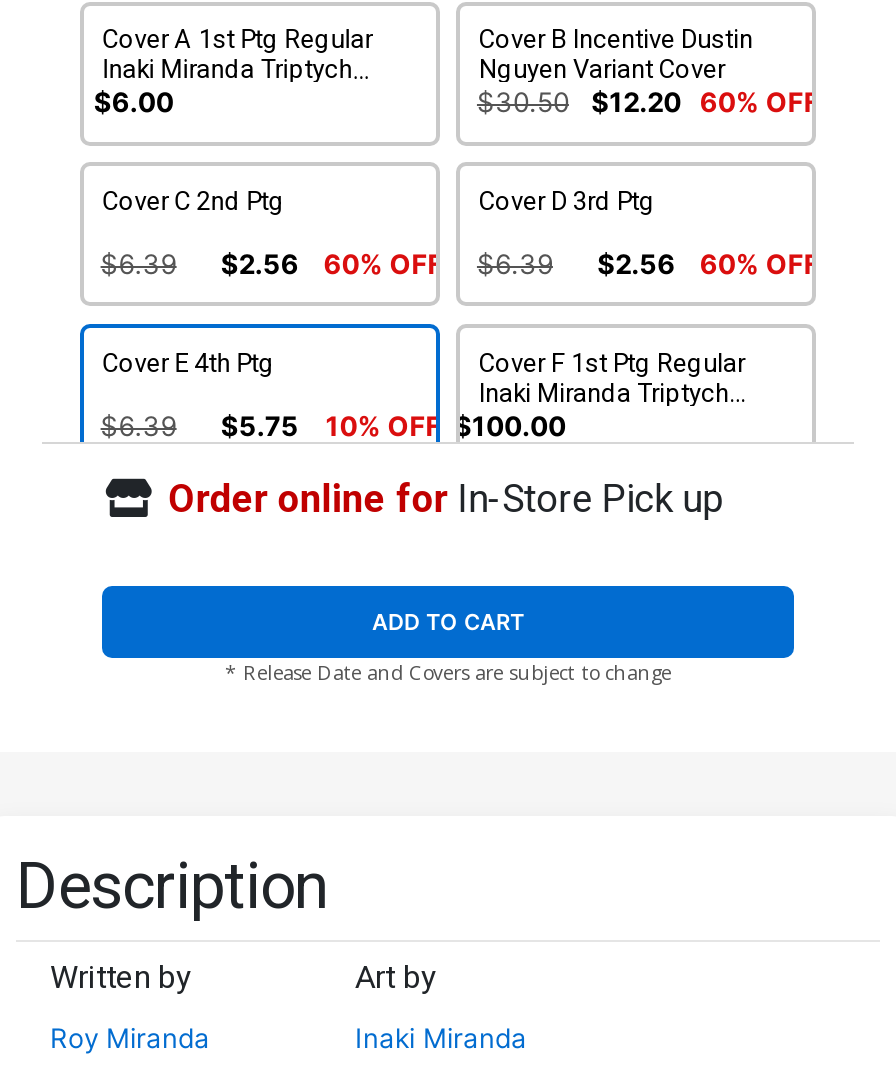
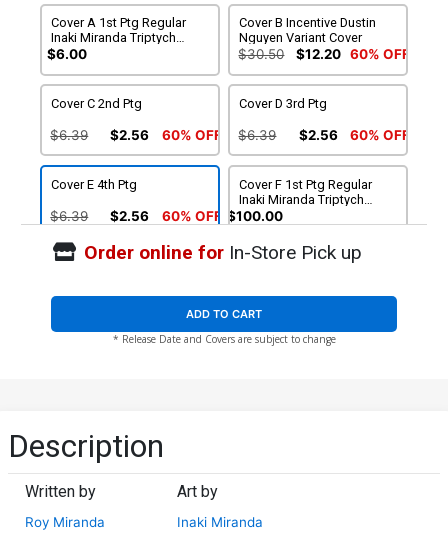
- $5.75
+ $2.56

- 10% OFF
+ 60% OFF
